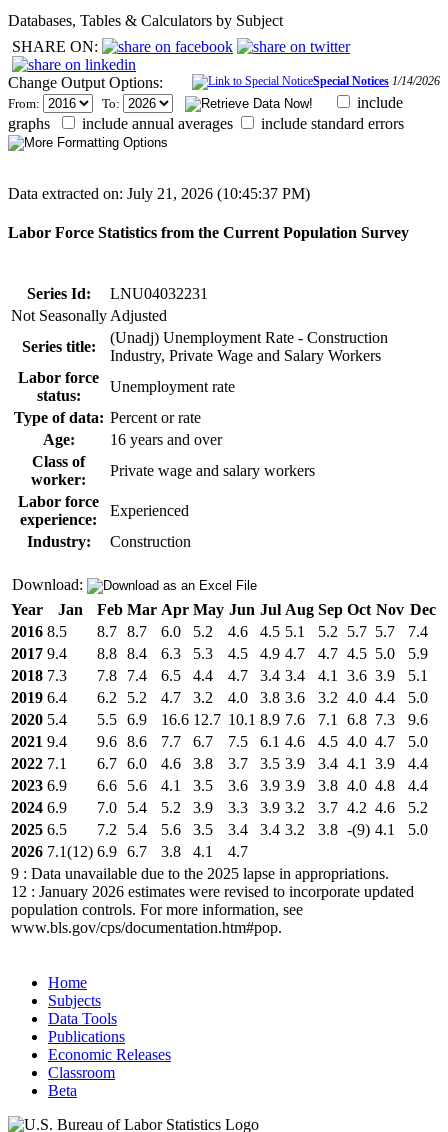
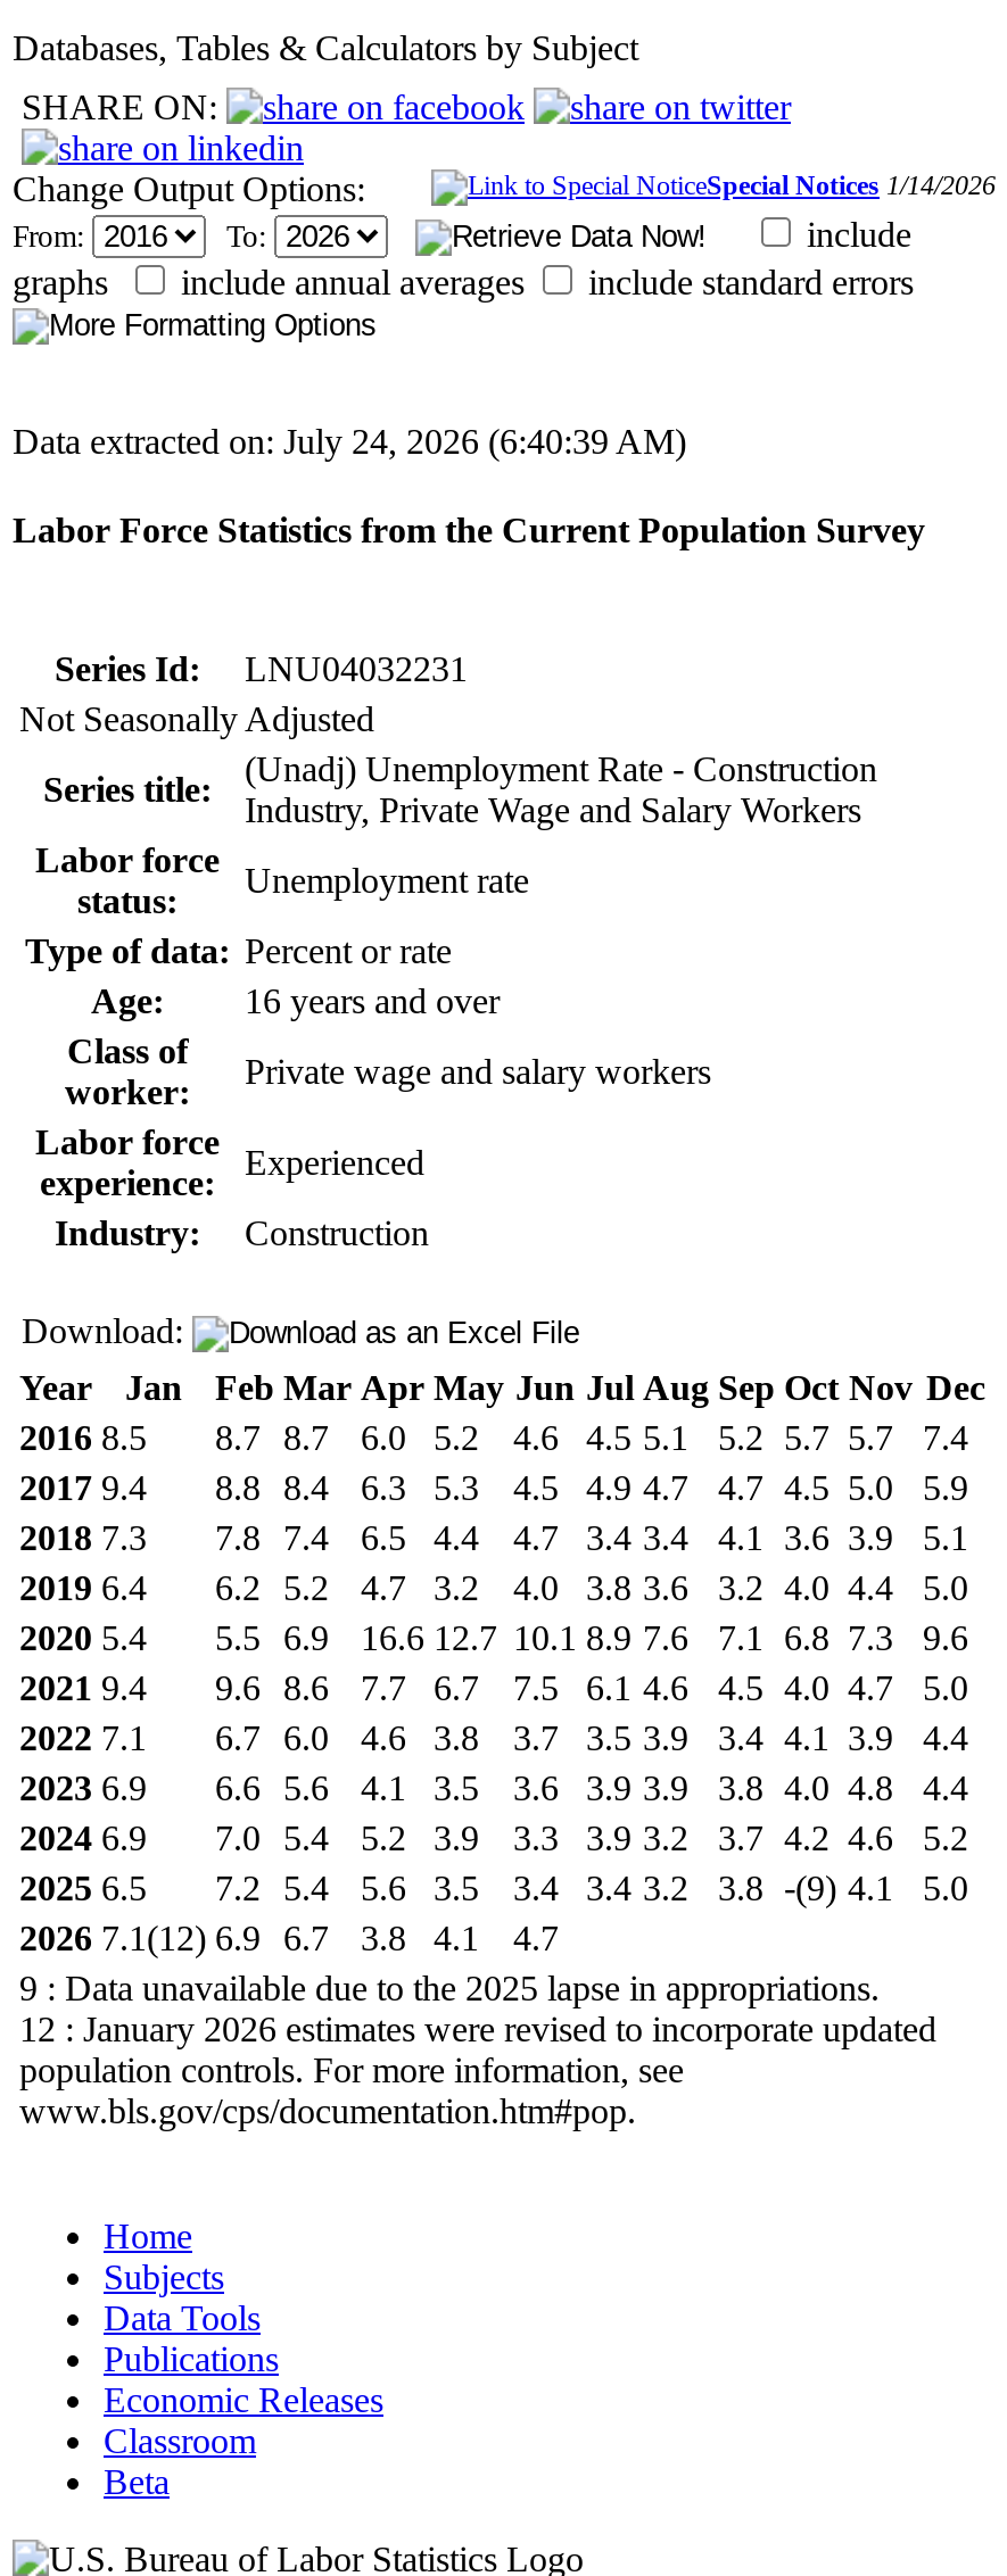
- Data extracted on: July 21, 2026 (10:45:37 PM)
+ Data extracted on: July 24, 2026 (6:40:39 AM)
